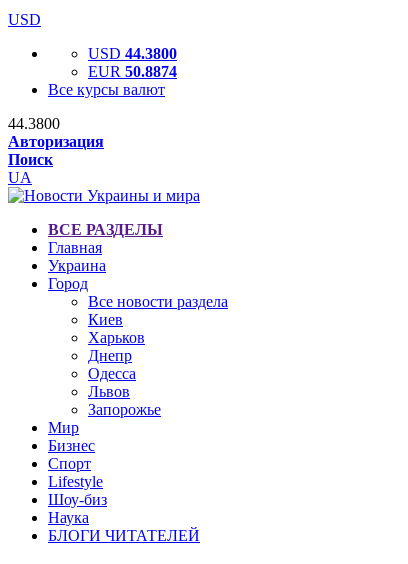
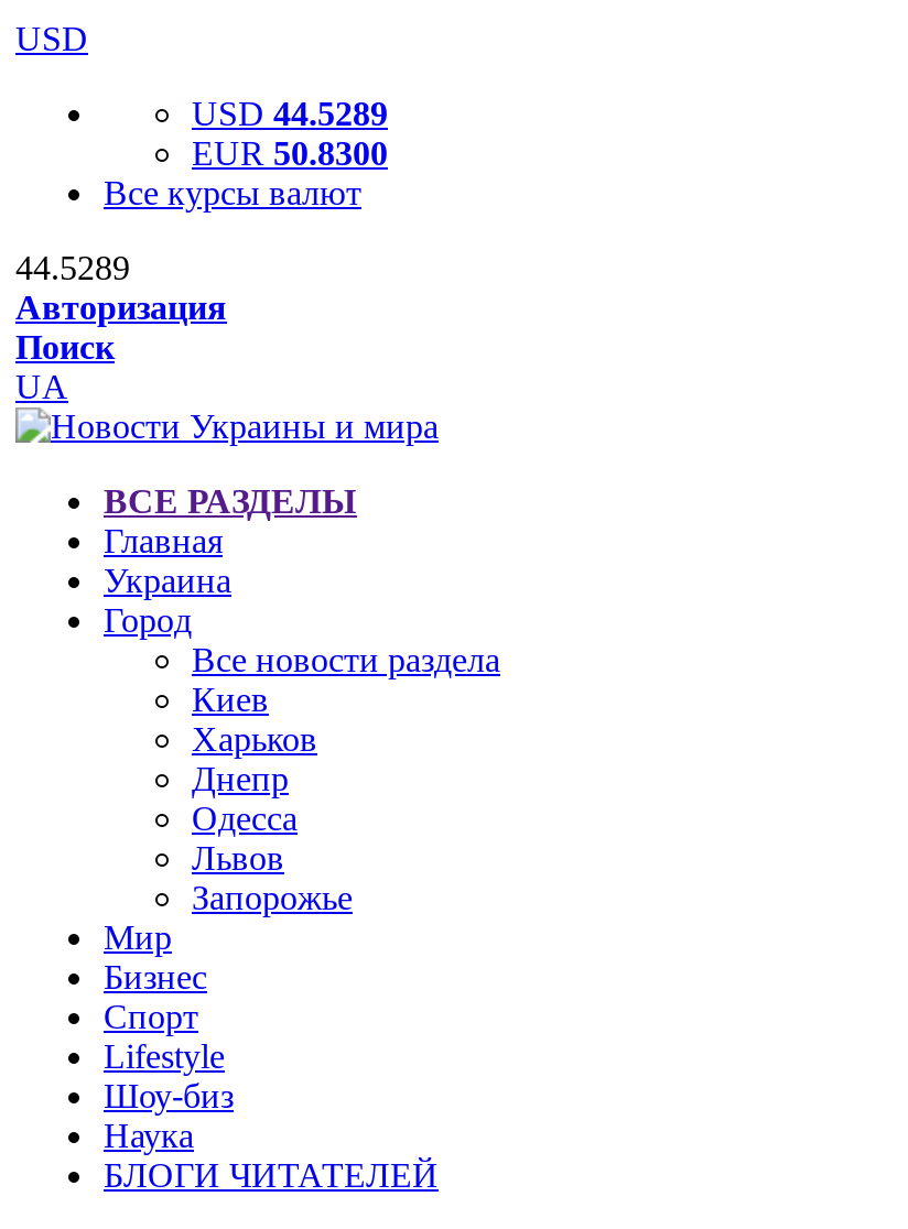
- USD 44.3800
+ USD 44.5289

- EUR 50.8874
+ EUR 50.8300

- 44.3800
+ 44.5289
